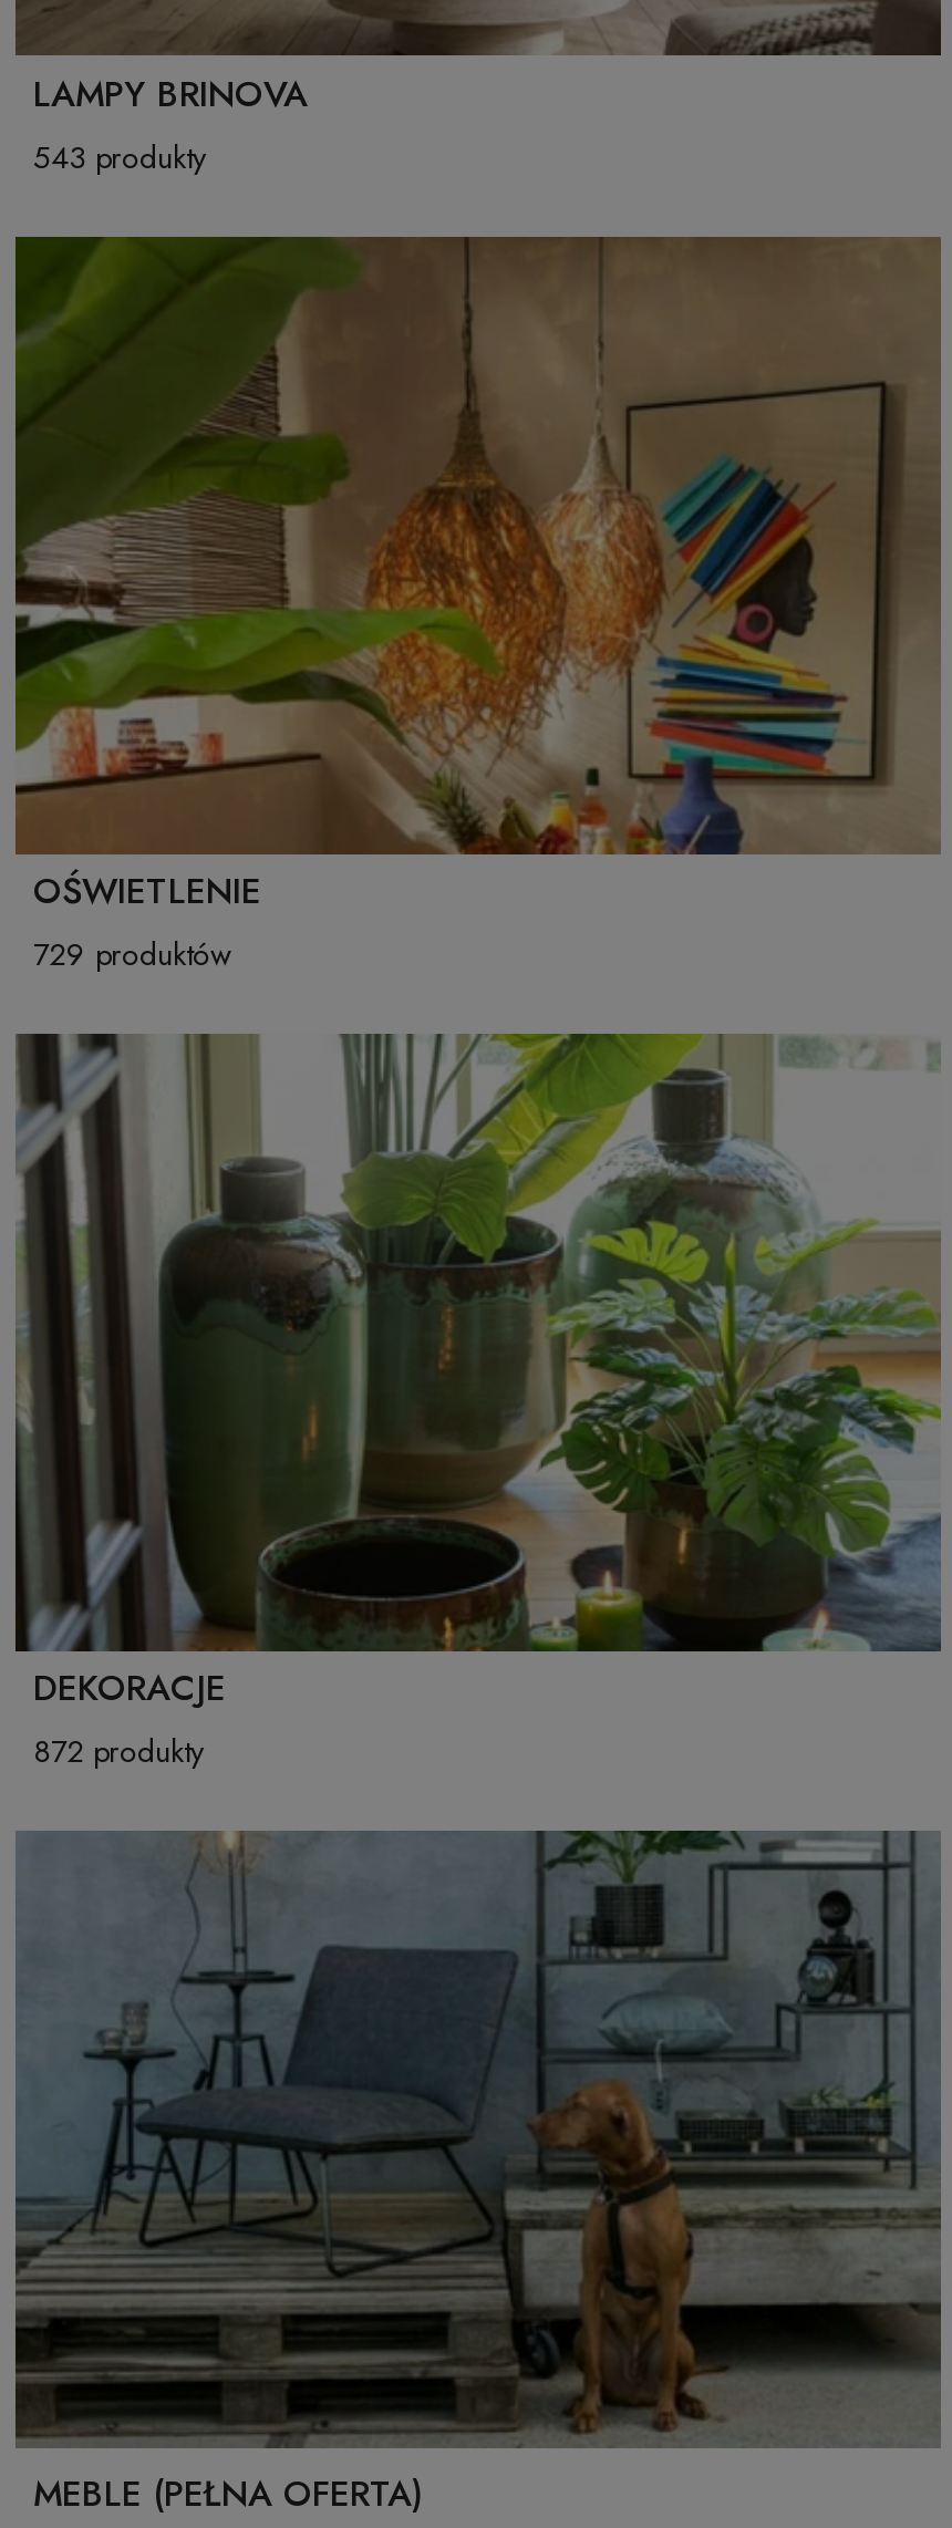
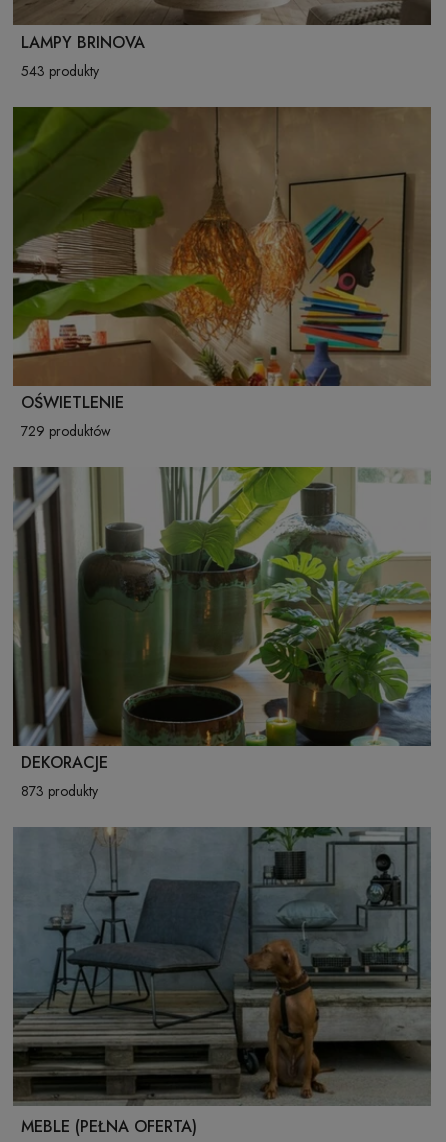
- 872 produkty
+ 873 produkty
